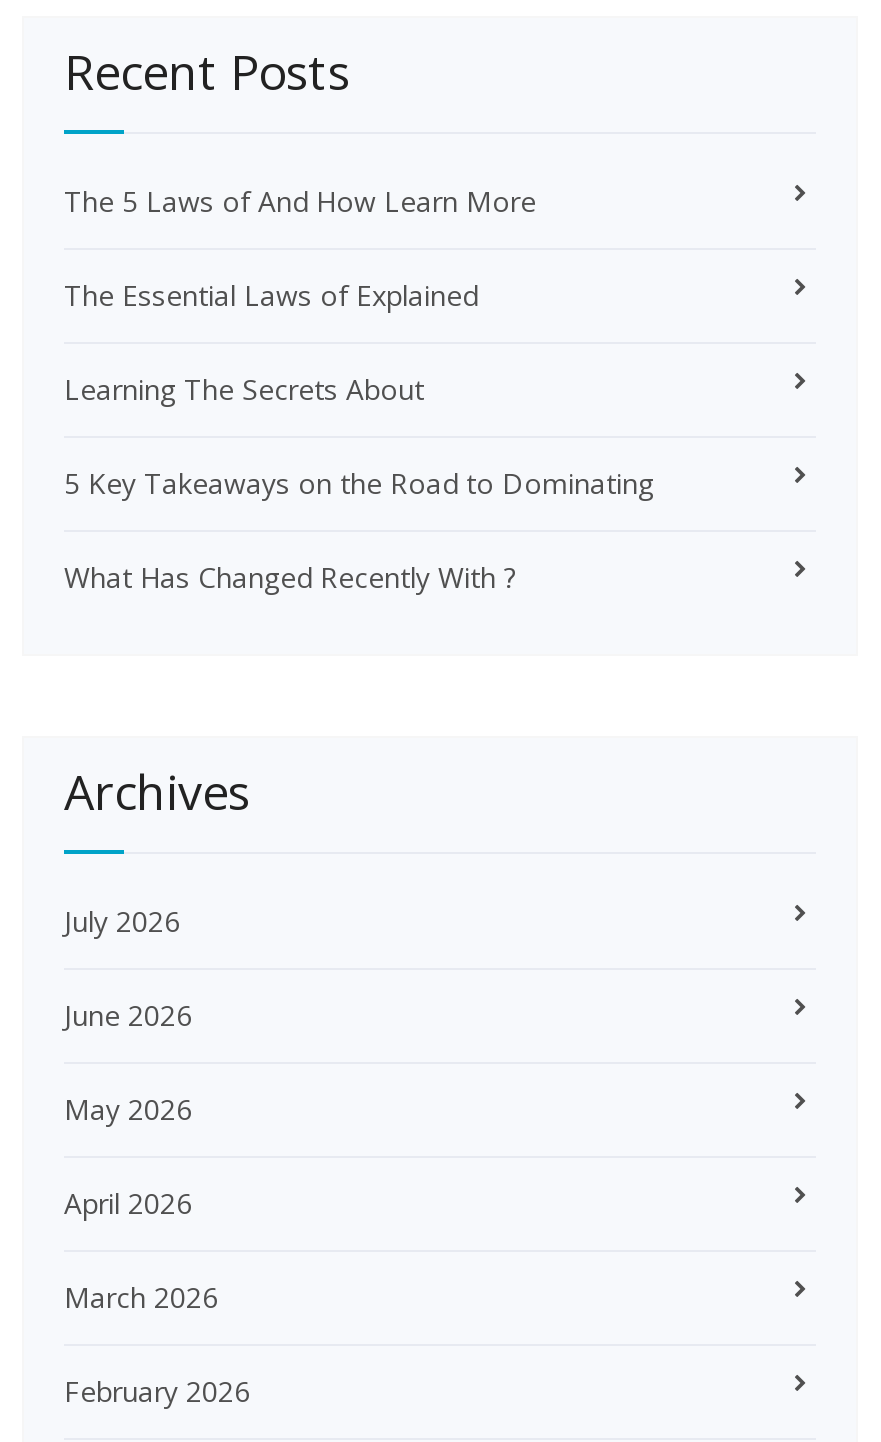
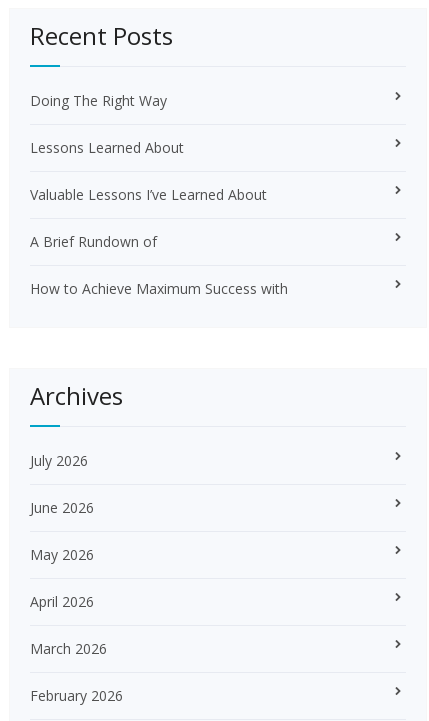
- The 5 Laws of And How Learn More
+ Doing The Right Way

- The Essential Laws of Explained
+ Lessons Learned About

- Learning The Secrets About
+ Valuable Lessons I’ve Learned About

- 5 Key Takeaways on the Road to Dominating
+ A Brief Rundown of

- What Has Changed Recently With ?
+ How to Achieve Maximum Success with
